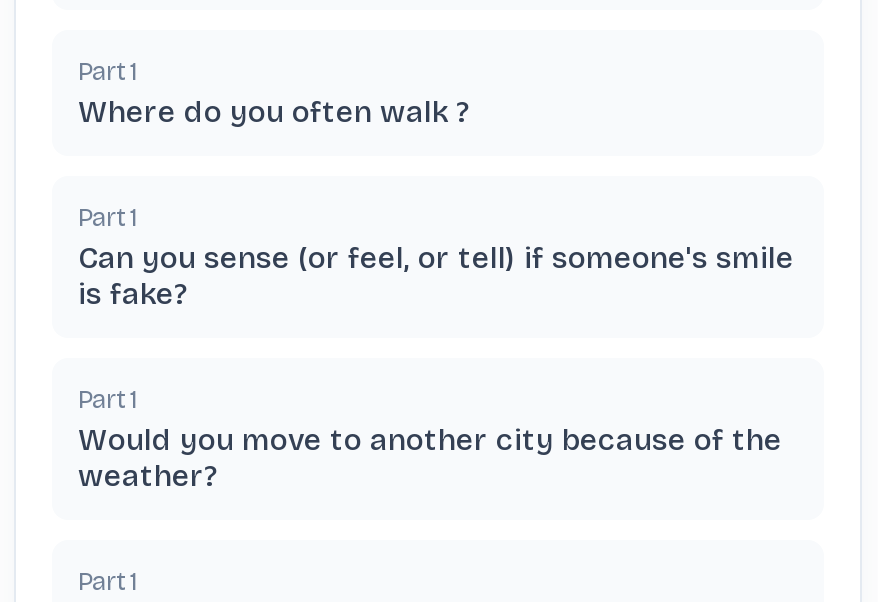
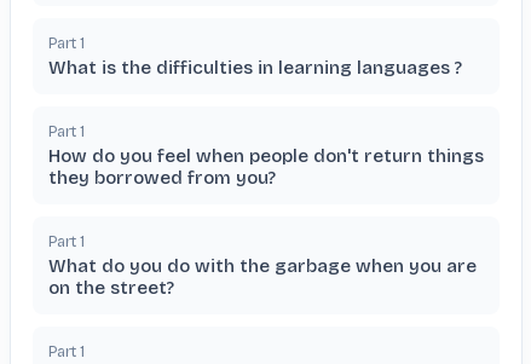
- Where do you often walk ?
+ What is the difficulties in learning languages ?

- Can you sense (or feel, or tell) if someone's smile
- is fake?
+ How do you feel when people don't return things
+ they borrowed from you?

- Would you move to another city because of the
- weather?
+ What do you do with the garbage when you are
+ on the street?
